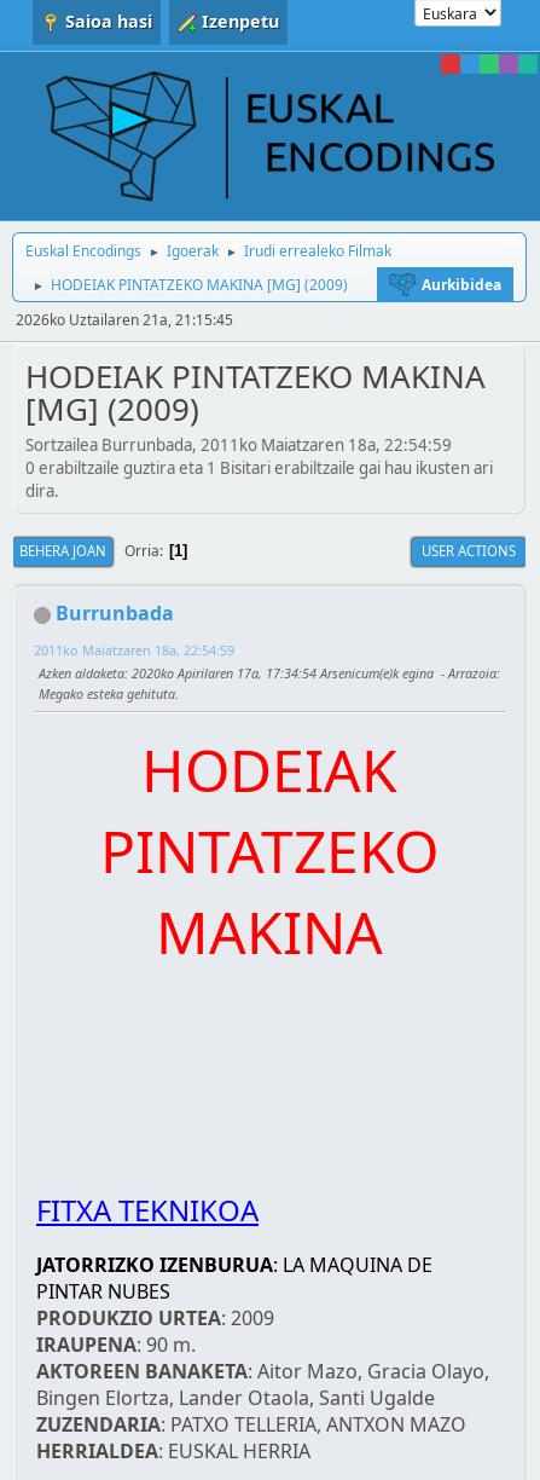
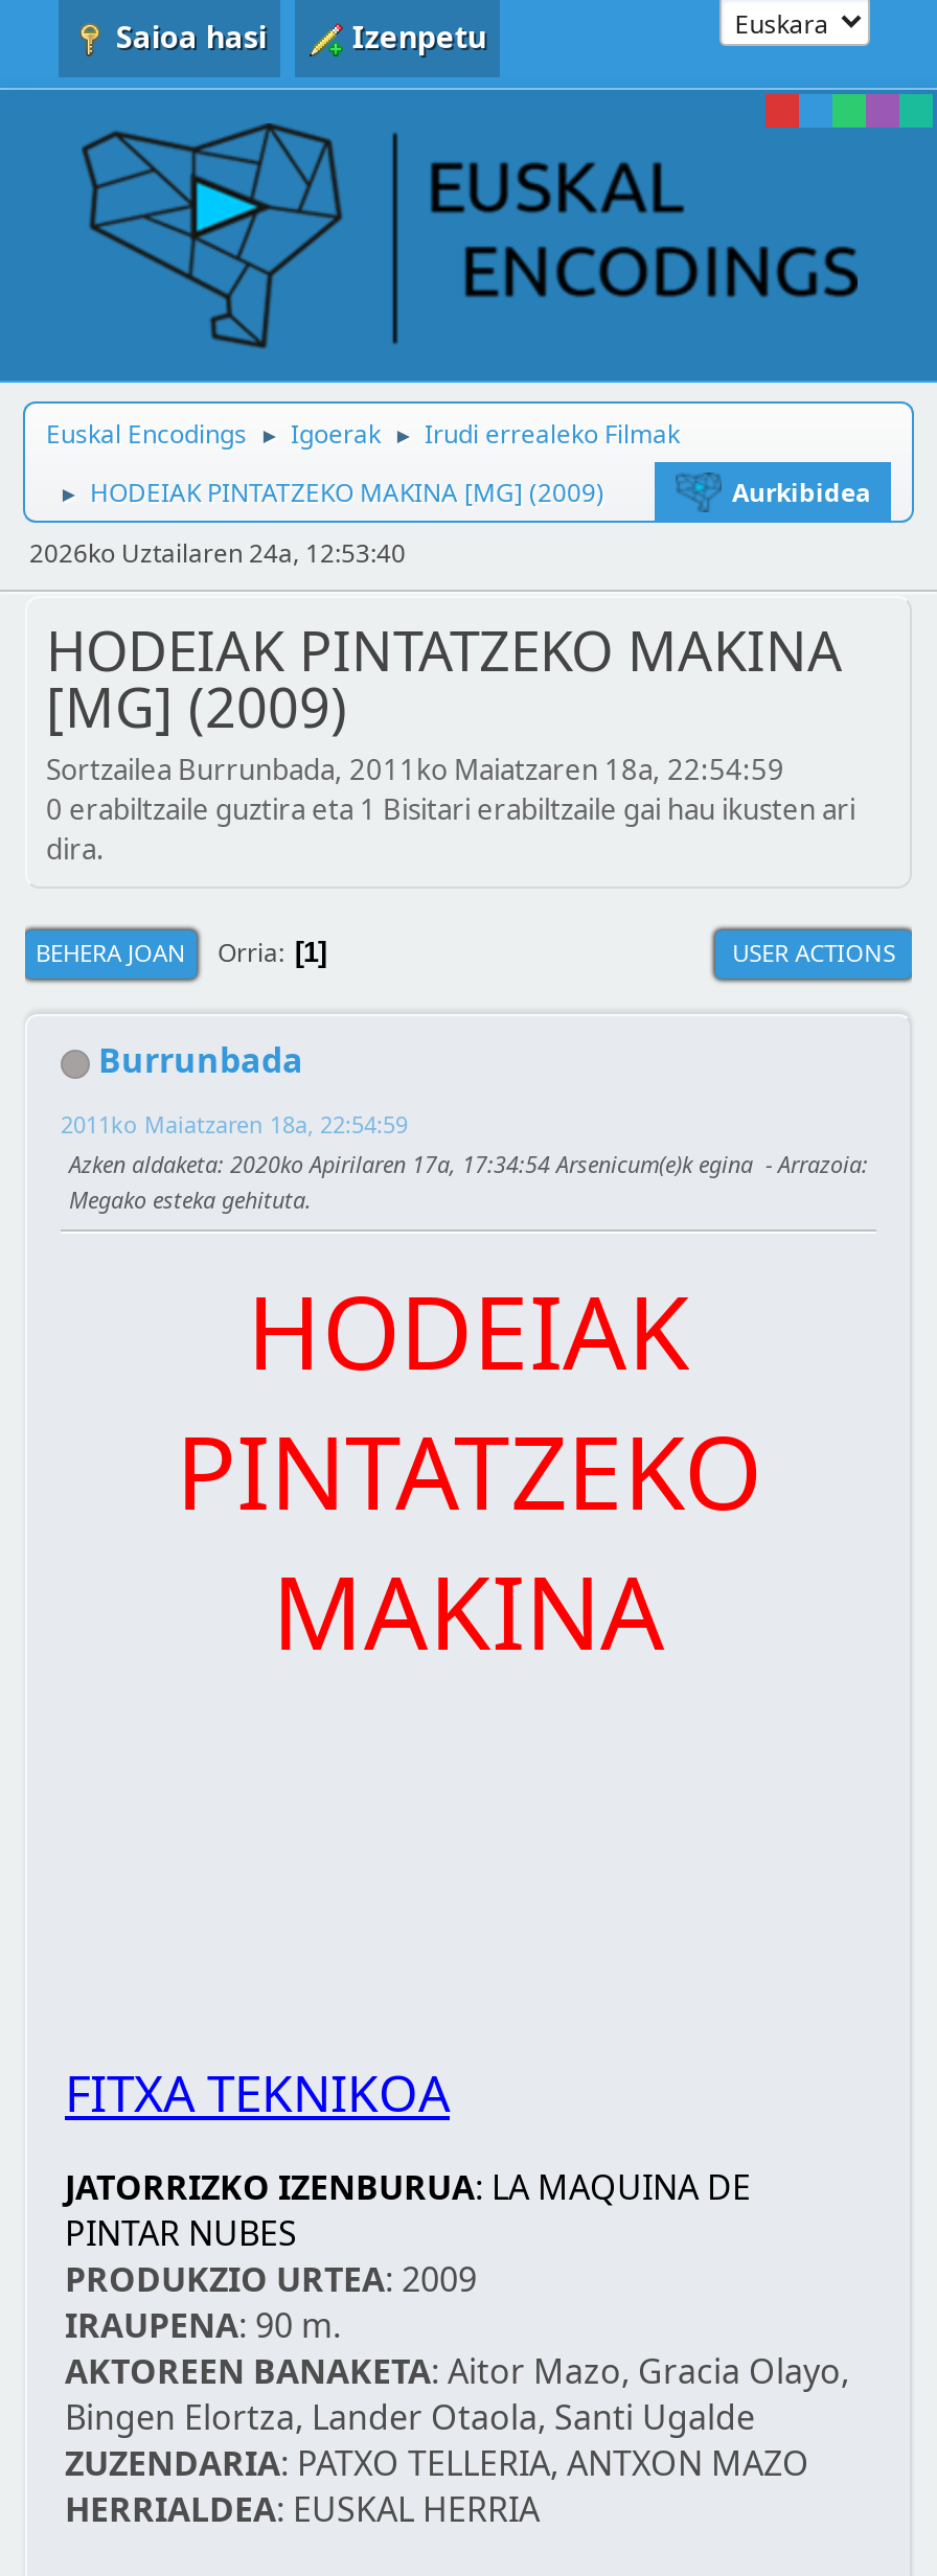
- 2026ko Uztailaren 21a, 21:15:45
+ 2026ko Uztailaren 24a, 12:53:40
